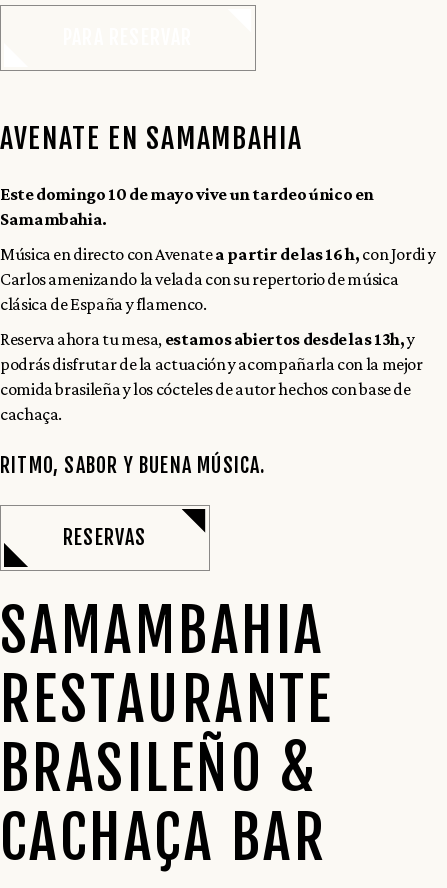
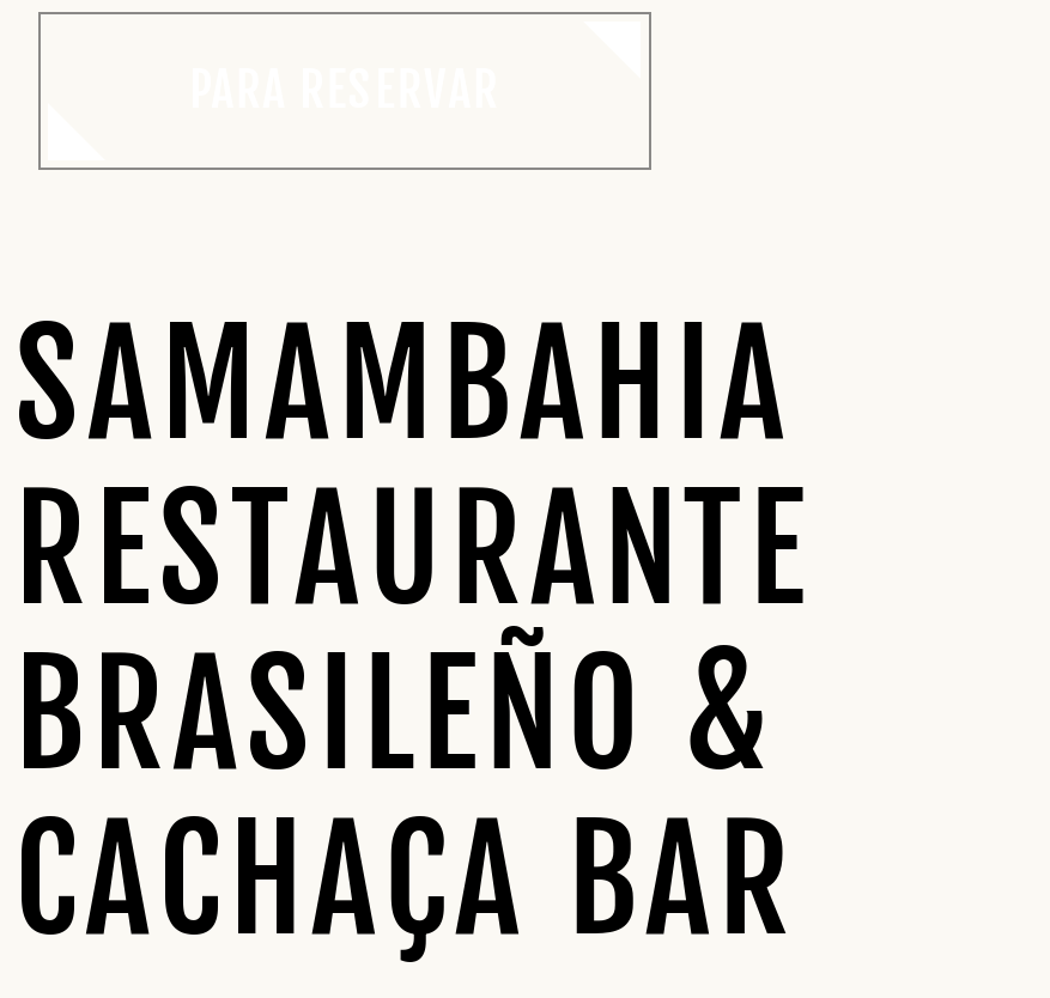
- AVENATE EN SAMAMBAHIA
- Este domingo 10 de mayo vive un tardeo único en
- Samambahia.
- Música en directo con Avenatea partir de las 16 h, con Jordi y
- Carlos amenizando la velada con su repertorio de música
- clásica de España y flamenco.
- Reserva ahora tu mesa, estamos abiertos desde las 13h,y
- podrás disfrutar de la actuación y acompañarla con la mejor
- comida brasileña y los cócteles de autor hechos con base de
- cachaça.
- RITMO, SABOR Y BUENA MÚSICA.
- RESERVAS
